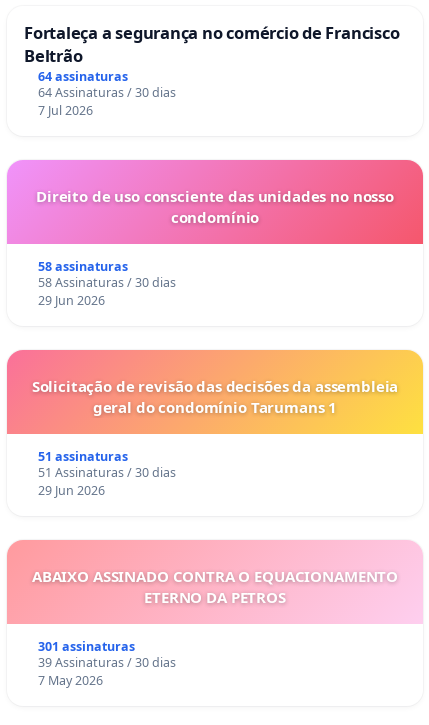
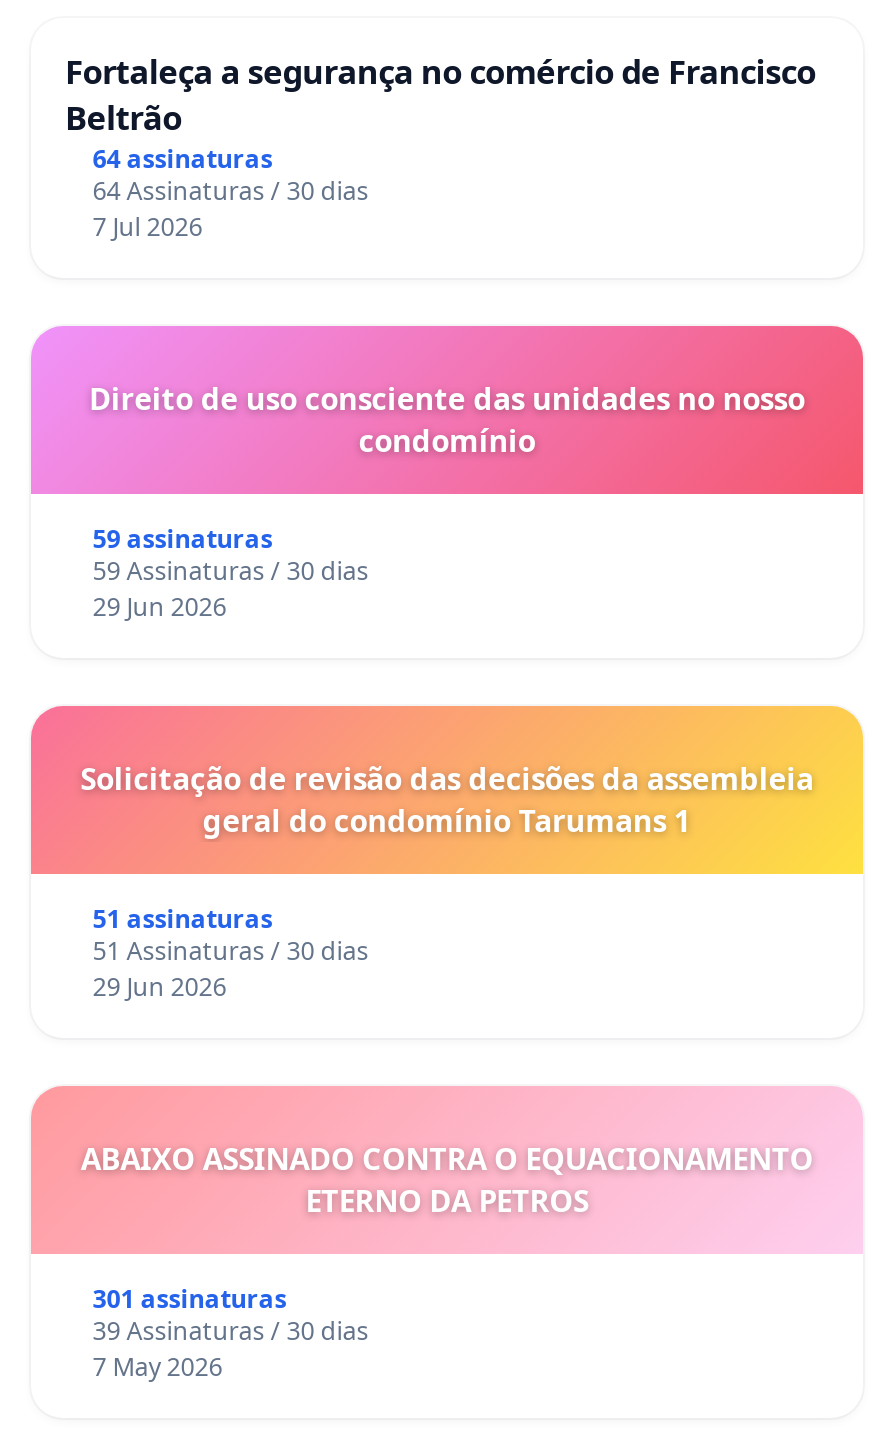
- 58 assinaturas
+ 59 assinaturas

- 58 Assinaturas / 30 dias
+ 59 Assinaturas / 30 dias
